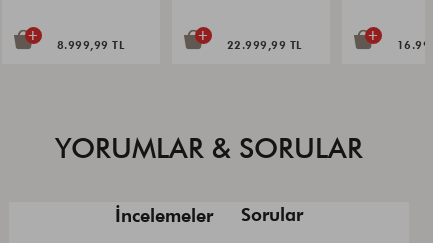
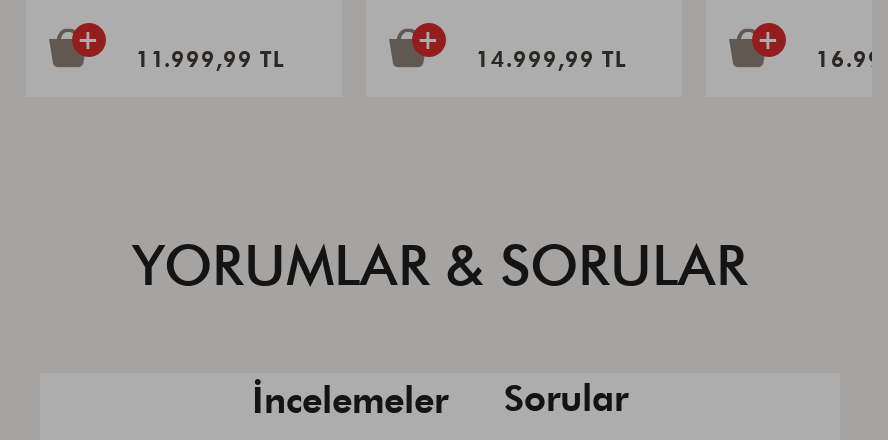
- 8.999,99 TL
+ 11.999,99 TL

- 22.999,99 TL
+ 14.999,99 TL
